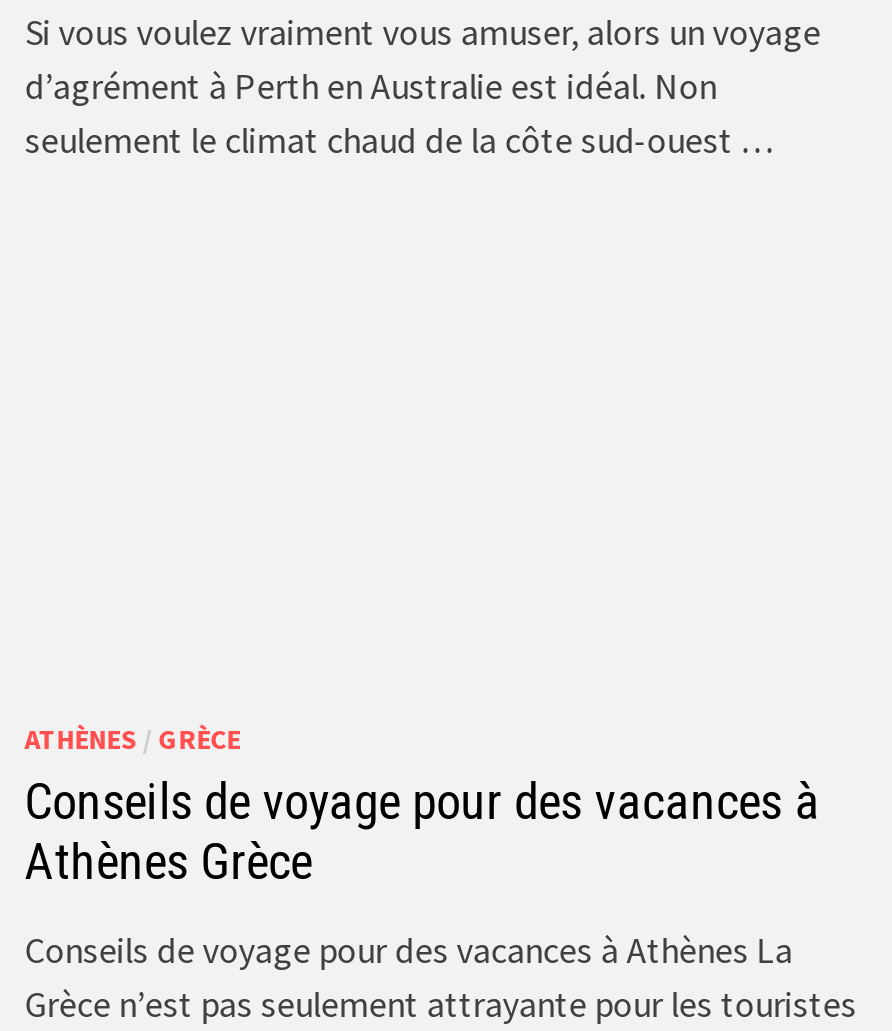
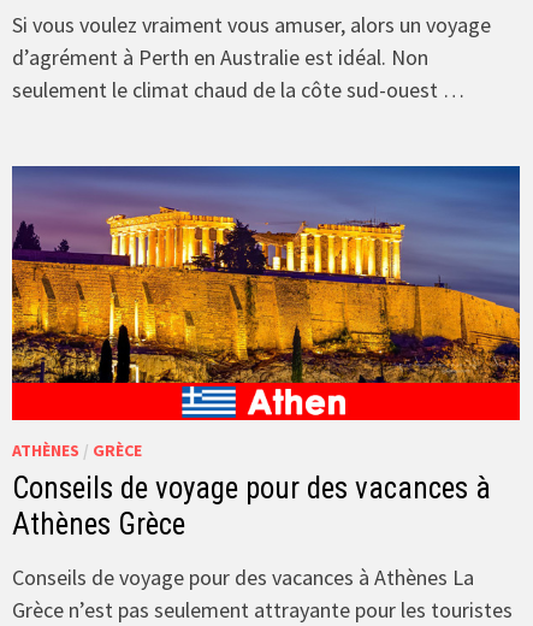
+ [image]
